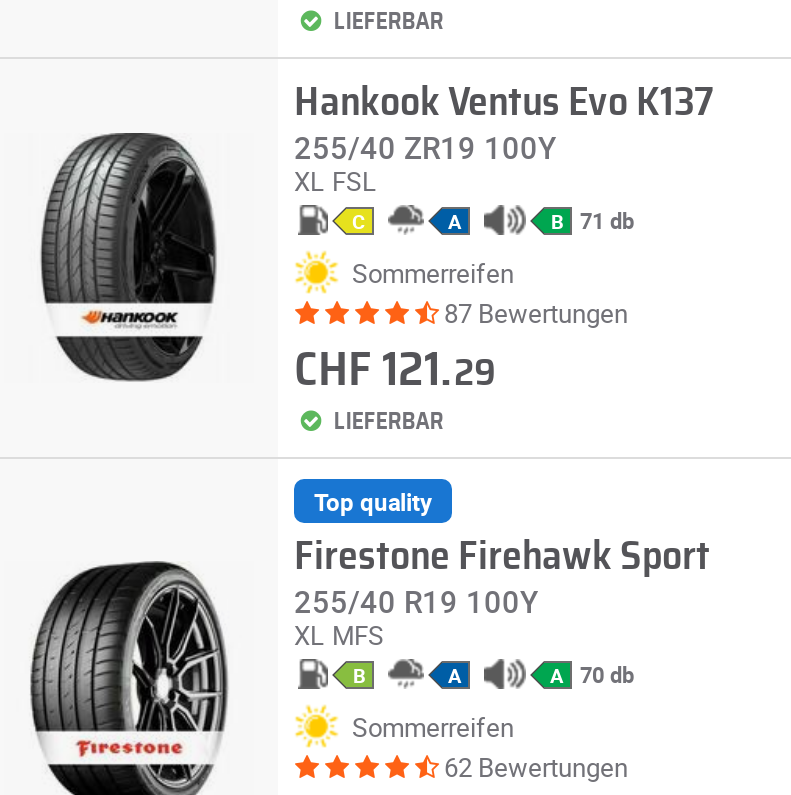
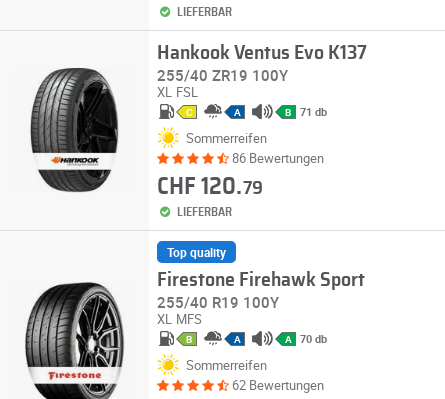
- 87 Bewertungen
+ 86 Bewertungen

- CHF 121.29
+ CHF 120.79
